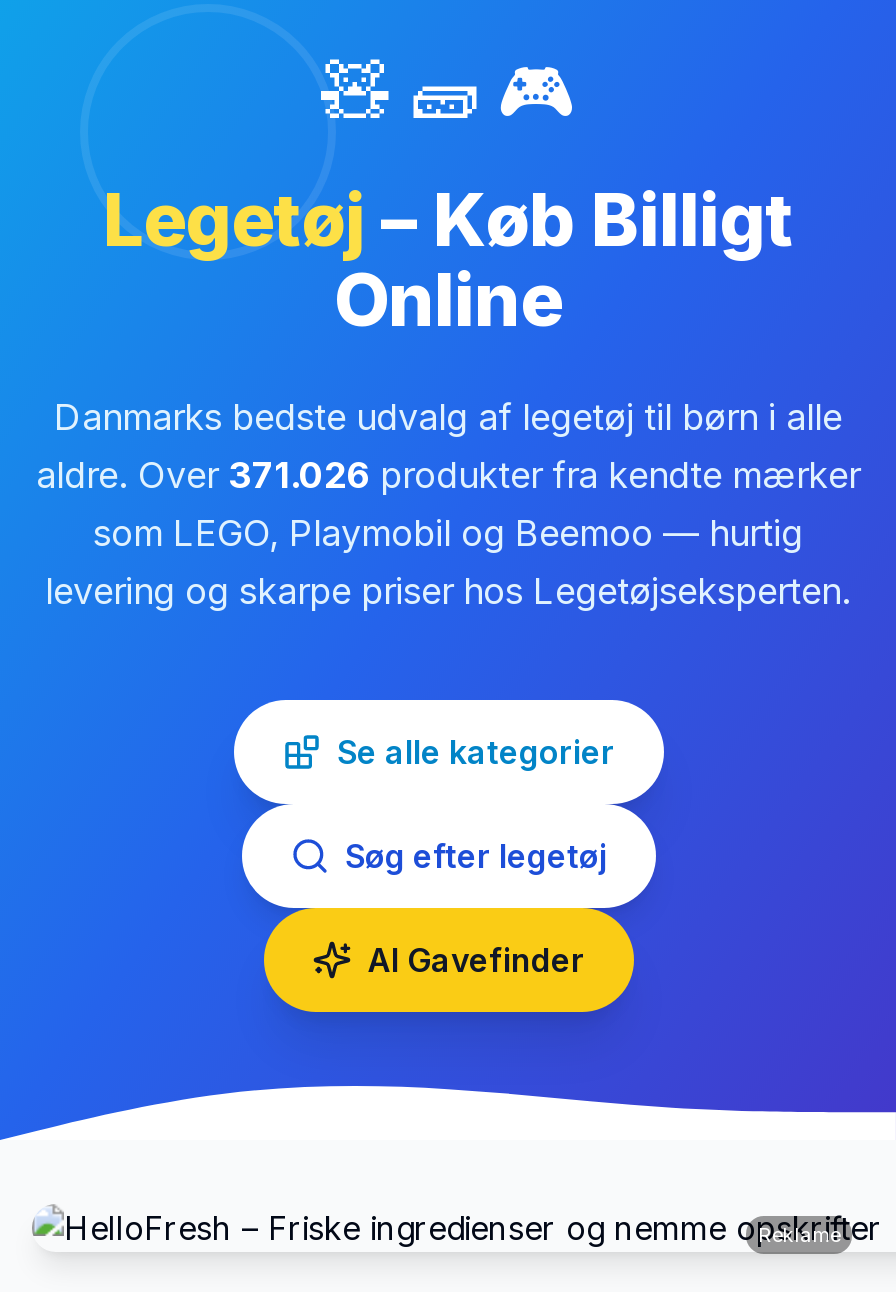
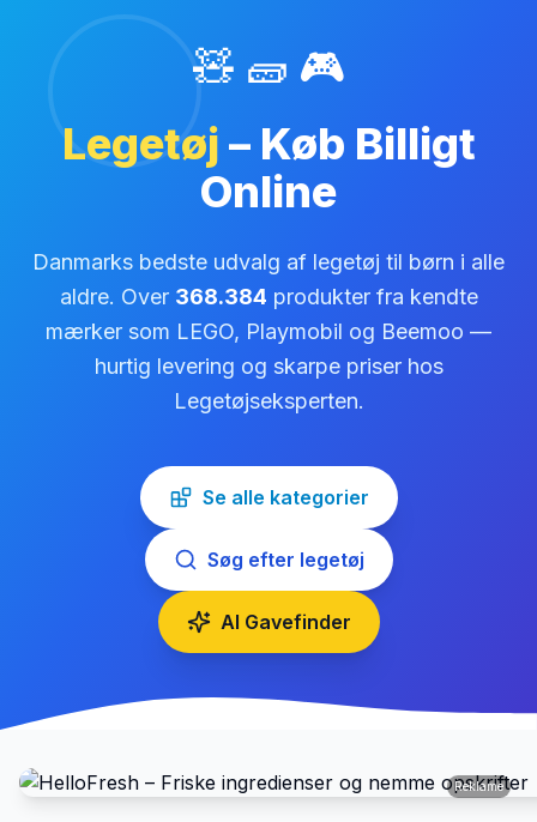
- aldre. Over 371.026 produkter fra kendte mærker
- som LEGO, Playmobil og Beemoo — hurtig
- levering og skarpe priser hos Legetøjseksperten.
+ aldre. Over 368.384 produkter fra kendte
+ mærker som LEGO, Playmobil og Beemoo —
+ hurtig levering og skarpe priser hos
+ Legetøjseksperten.
